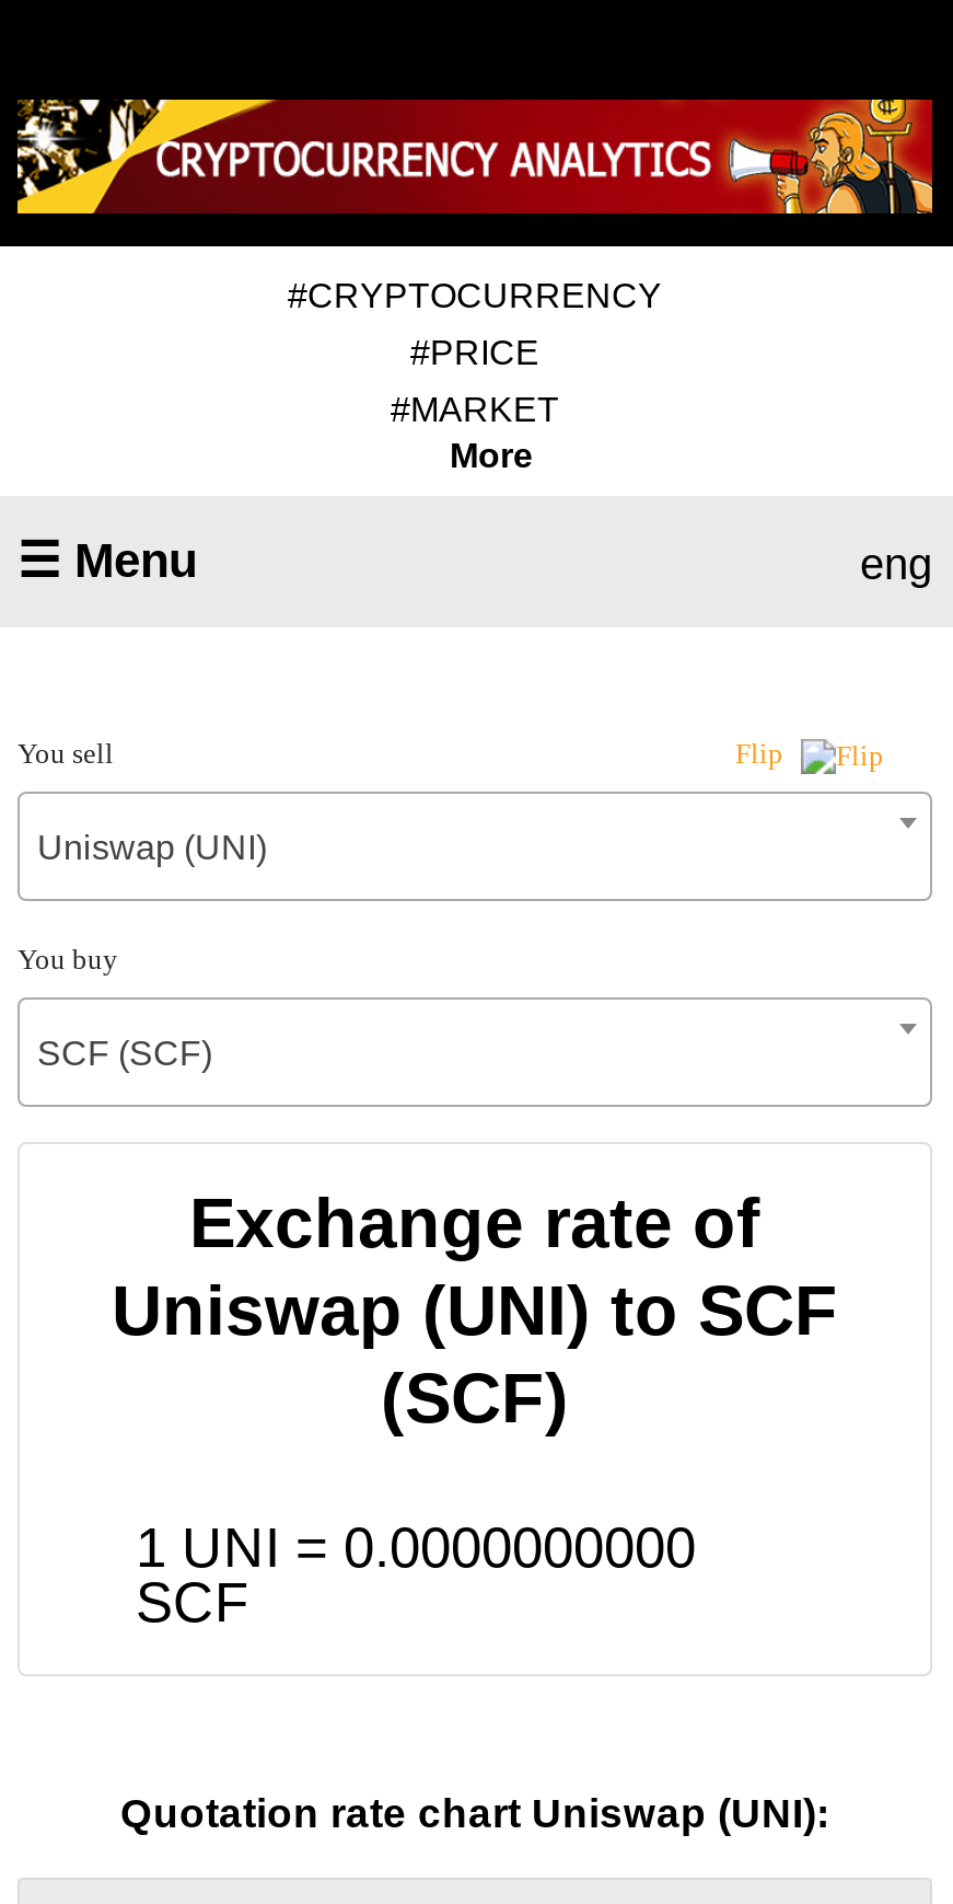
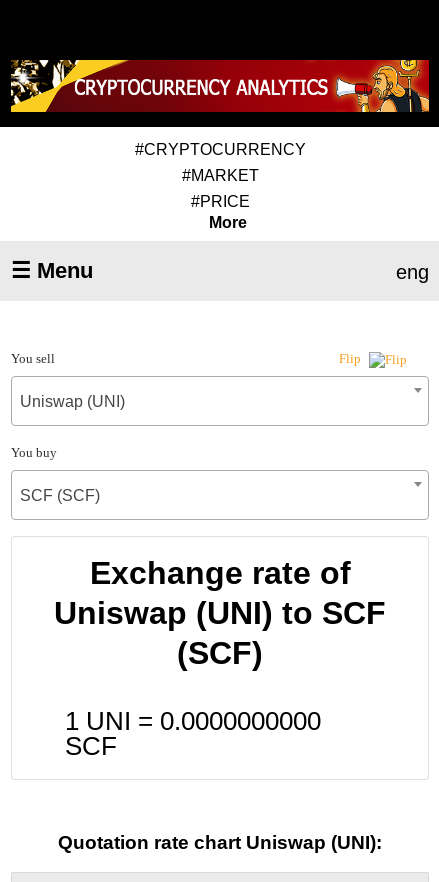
moved down: #PRICE

moved up: #MARKET
